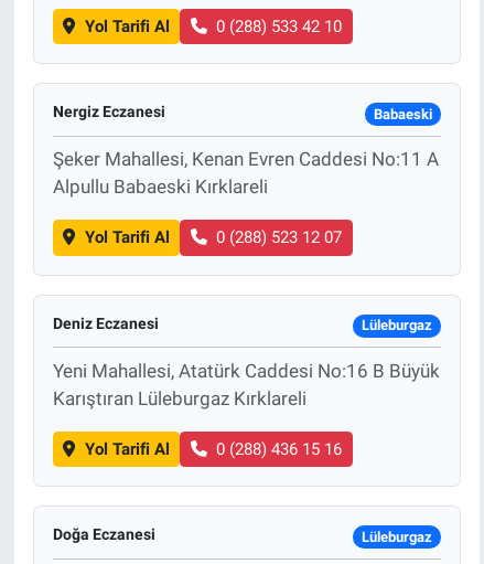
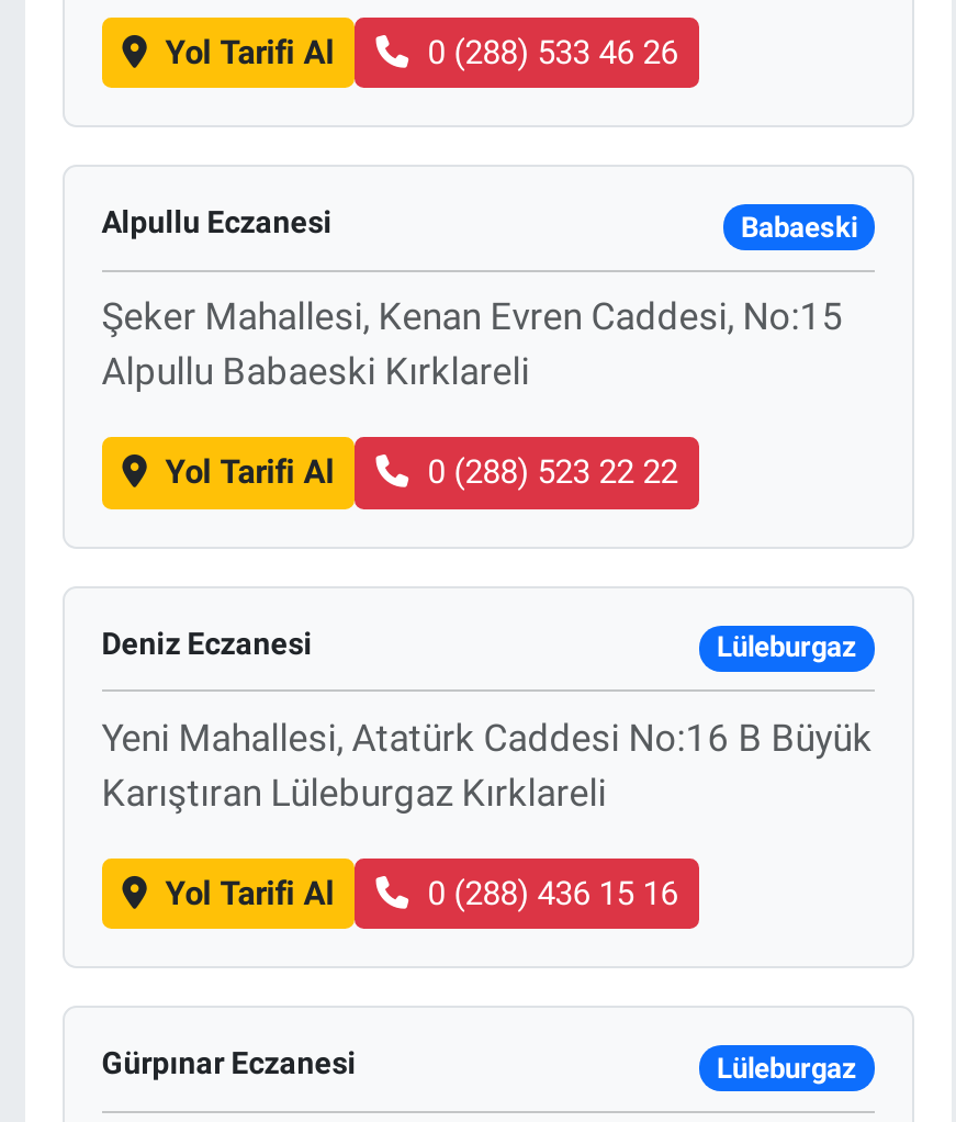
- 0 (288) 533 42 10
+ 0 (288) 533 46 26

- Nergiz Eczanesi
+ Alpullu Eczanesi

- Şeker Mahallesi, Kenan Evren Caddesi No:11 A
+ Şeker Mahallesi, Kenan Evren Caddesi, No:15

- 0 (288) 523 12 07
+ 0 (288) 523 22 22

- Doğa Eczanesi
+ Gürpınar Eczanesi
